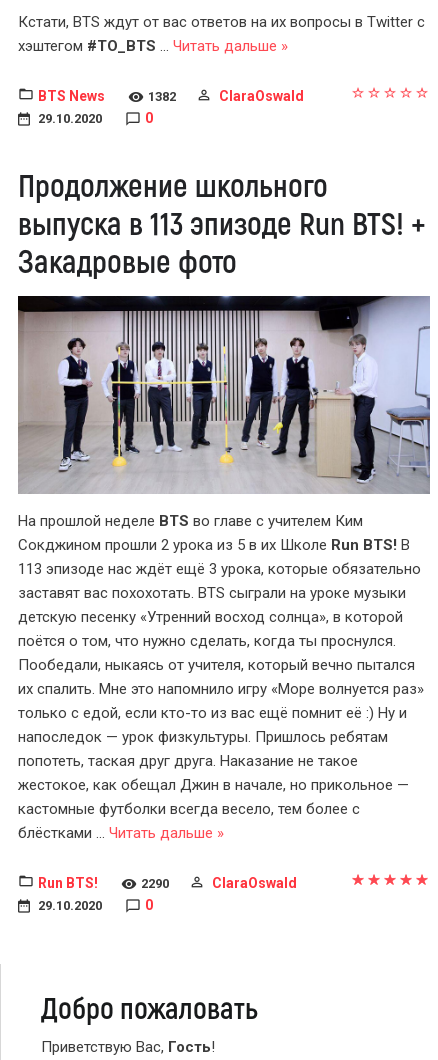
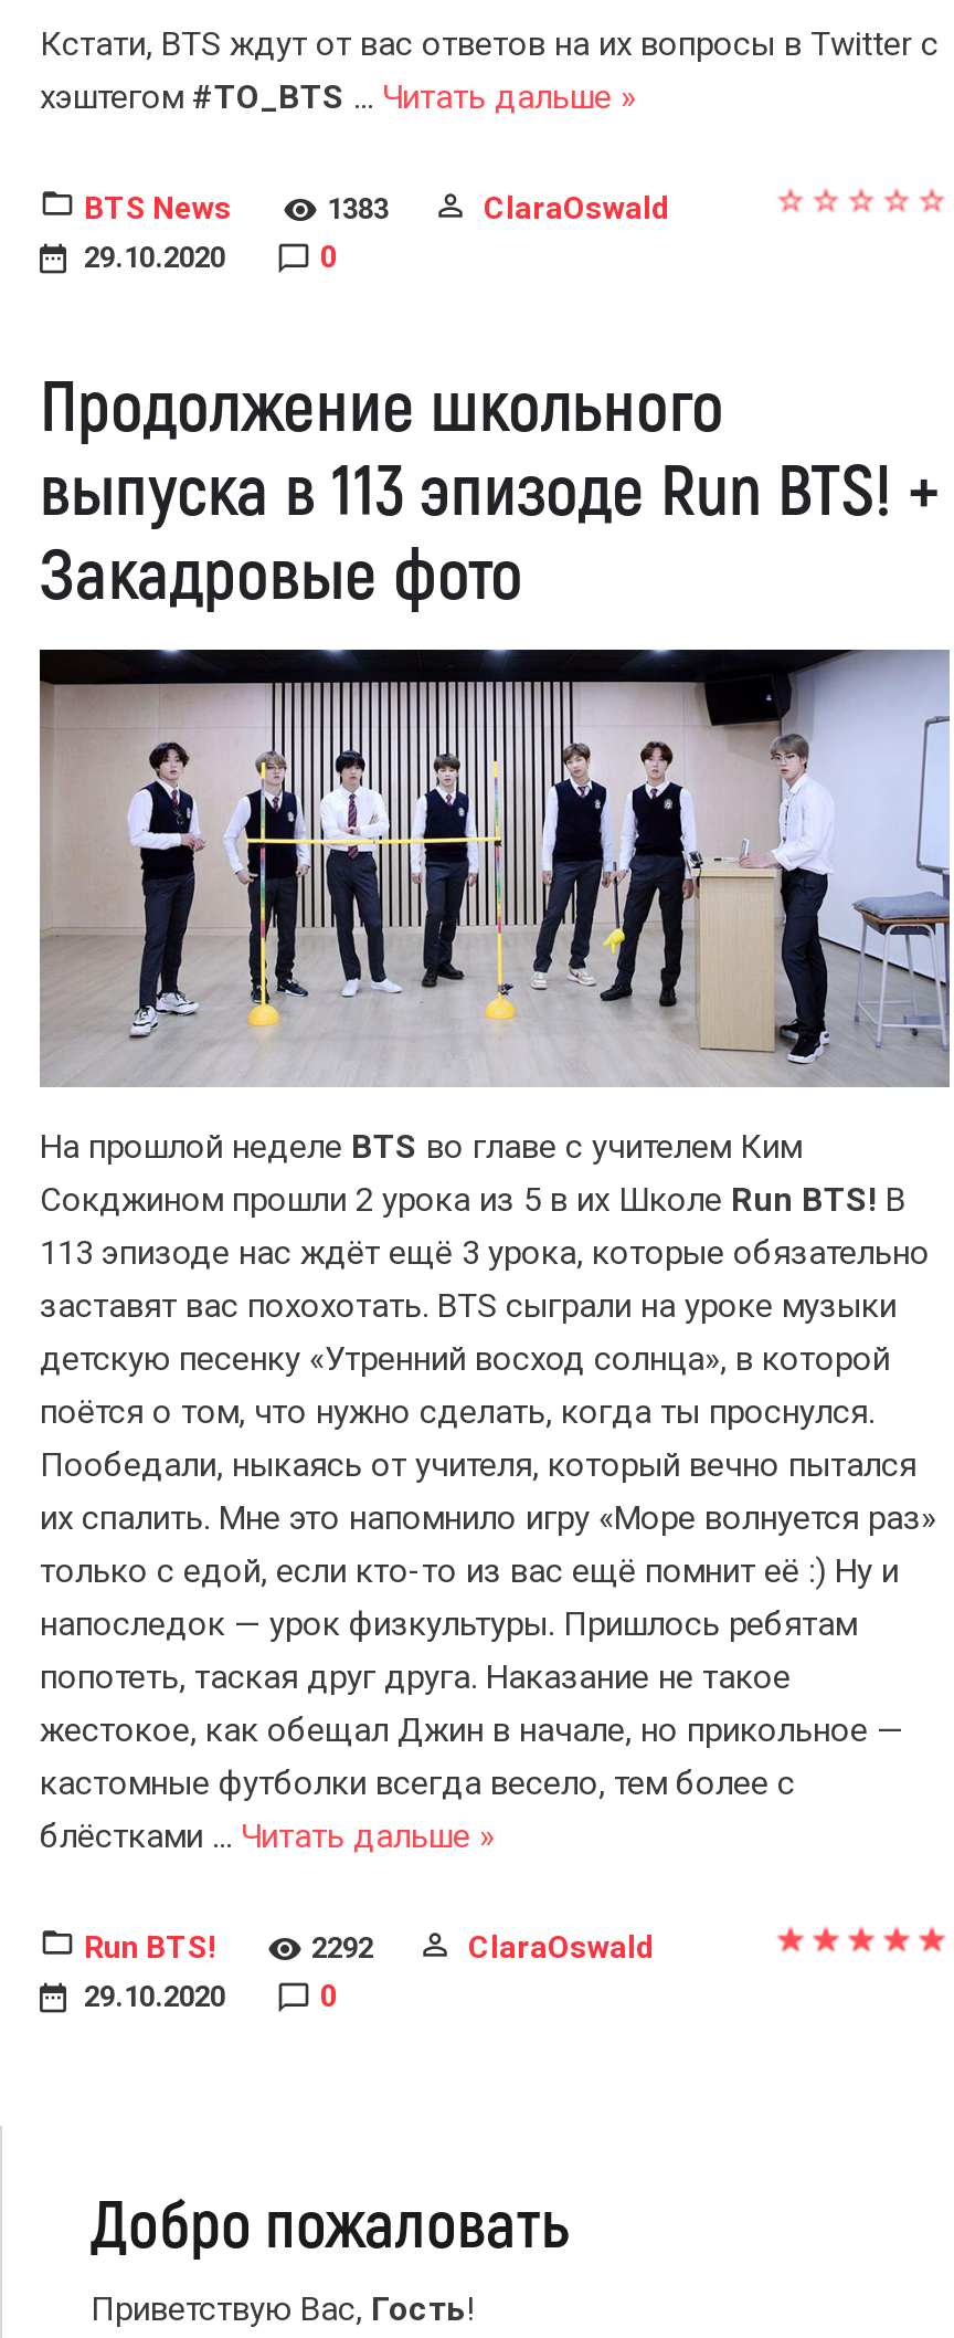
- 1382
+ 1383

- 2290
+ 2292
